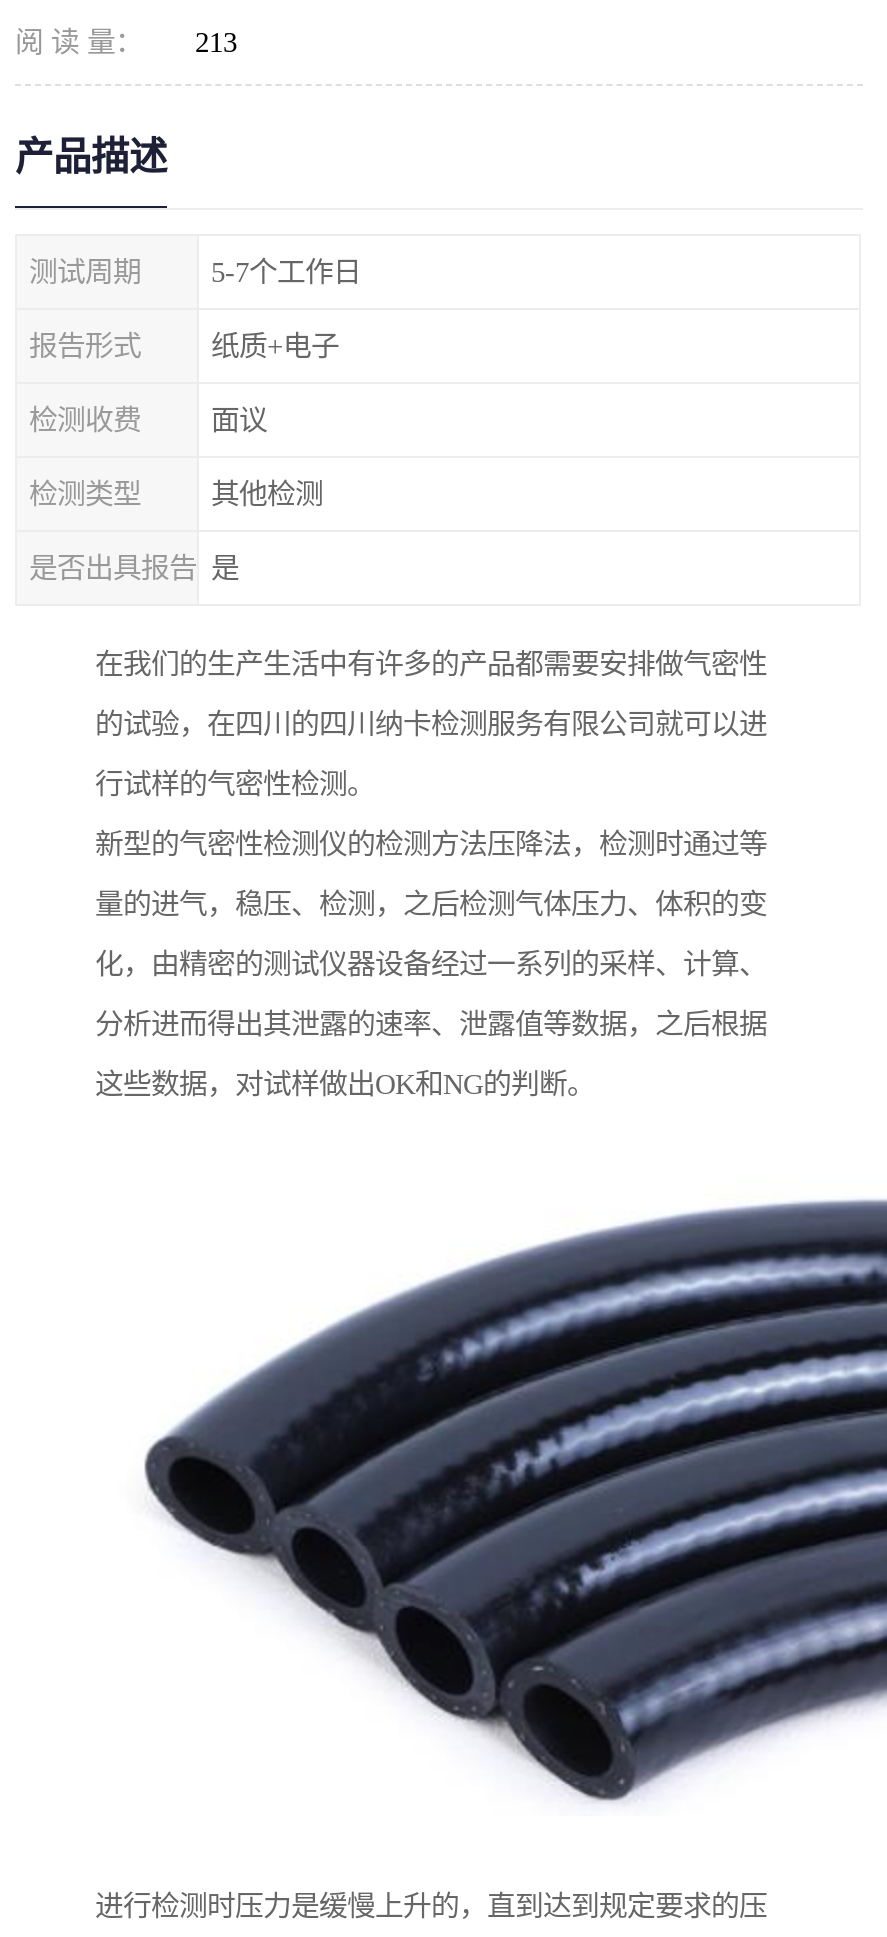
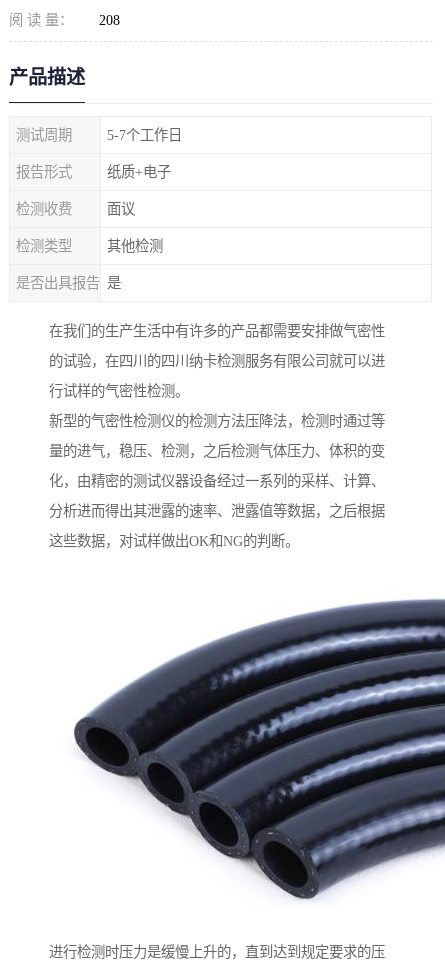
- 阅 读 量： 213
+ 阅 读 量： 208
